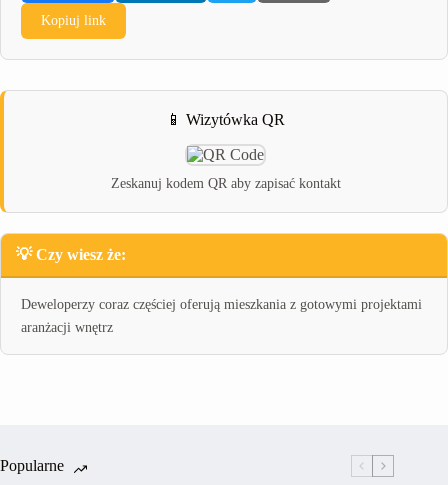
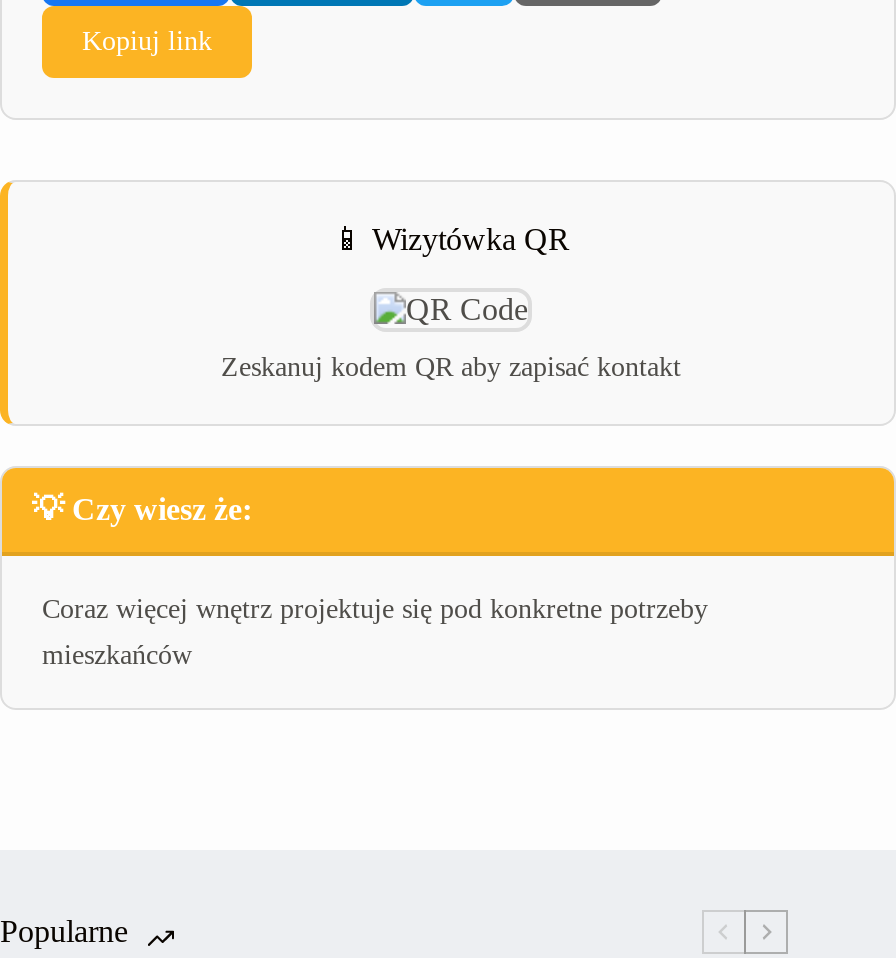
- Deweloperzy coraz częściej oferują mieszkania z gotowymi projektami
+ Coraz więcej wnętrz projektuje się pod konkretne potrzeby

- aranżacji wnętrz
+ mieszkańców
